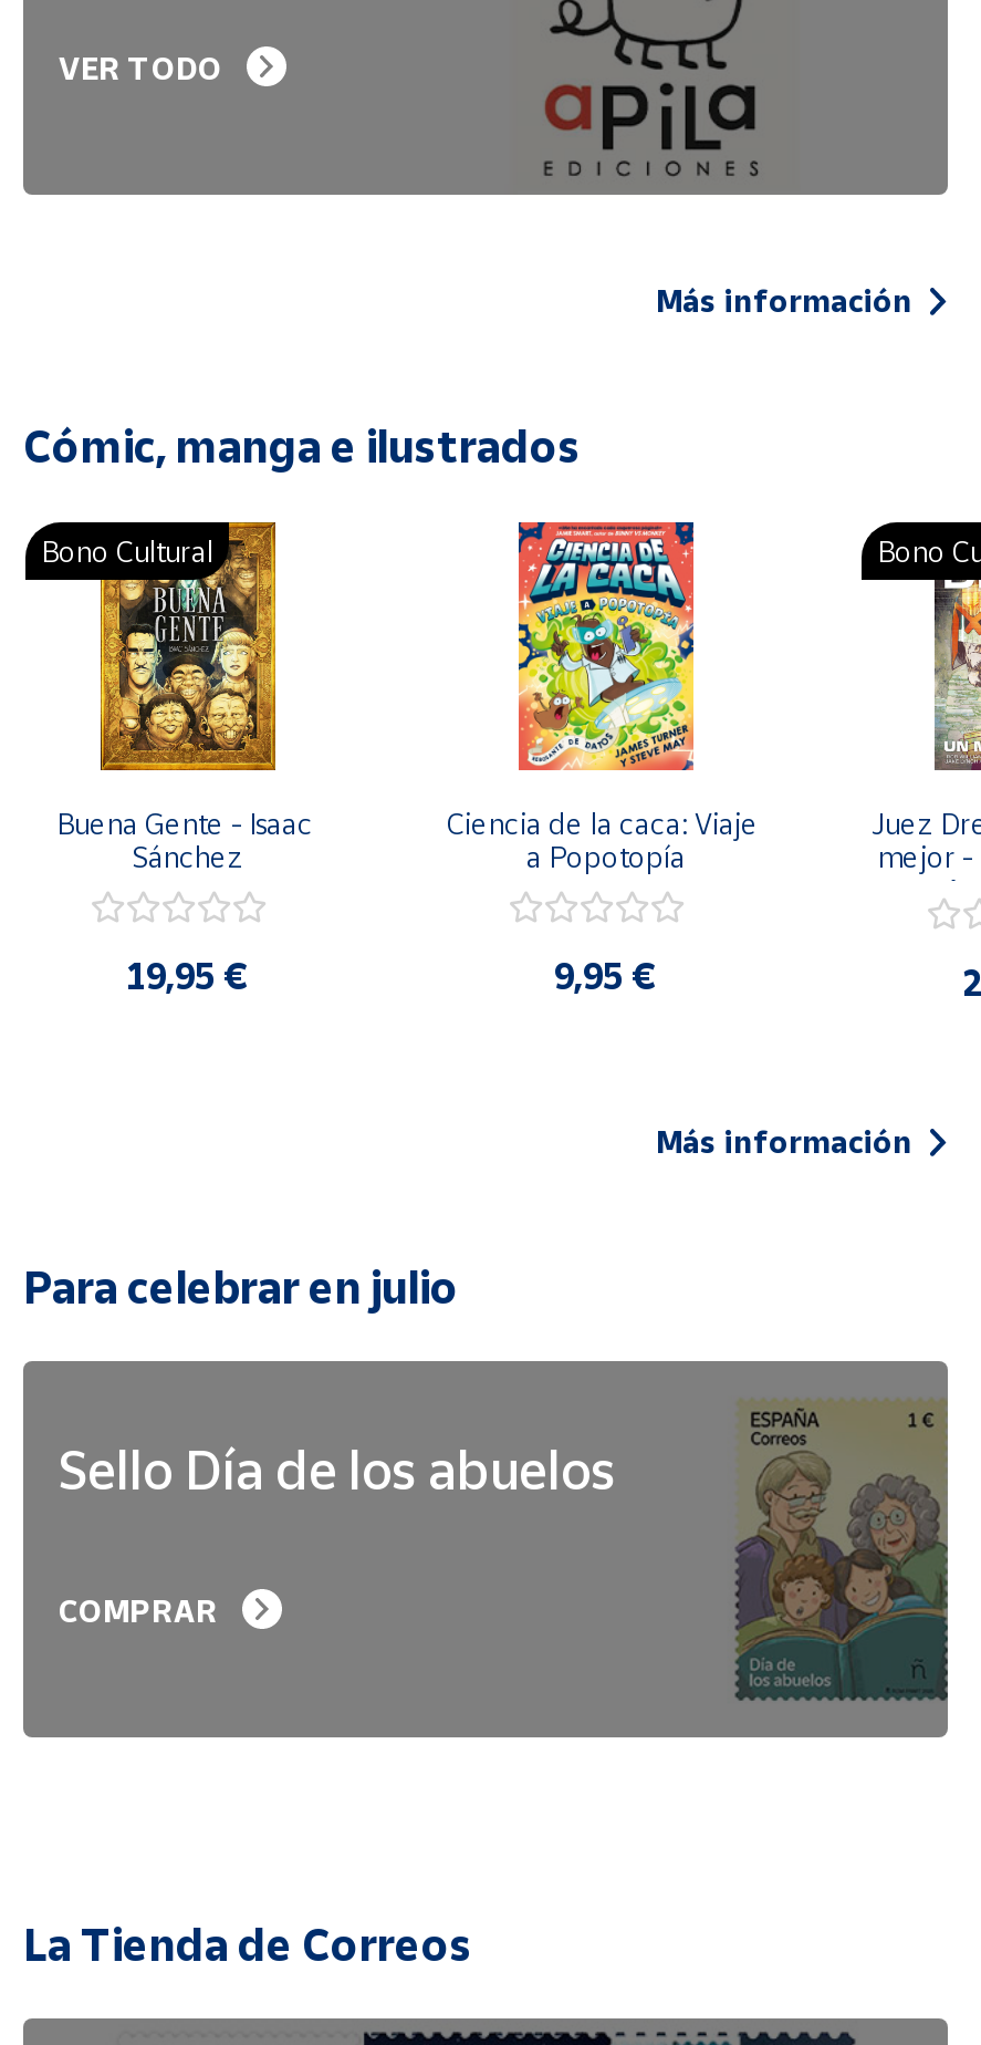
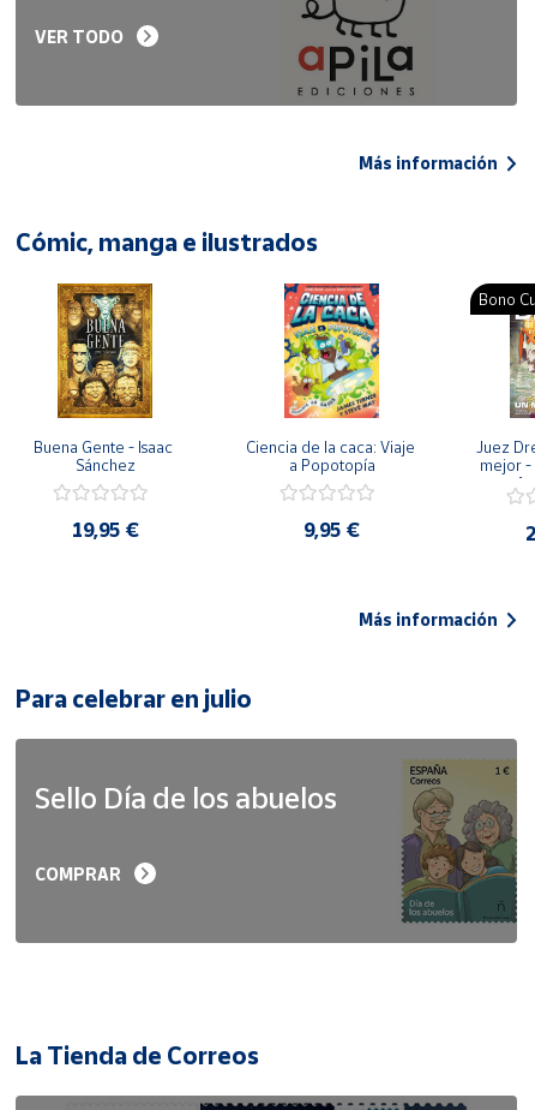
- Bono Cultural
